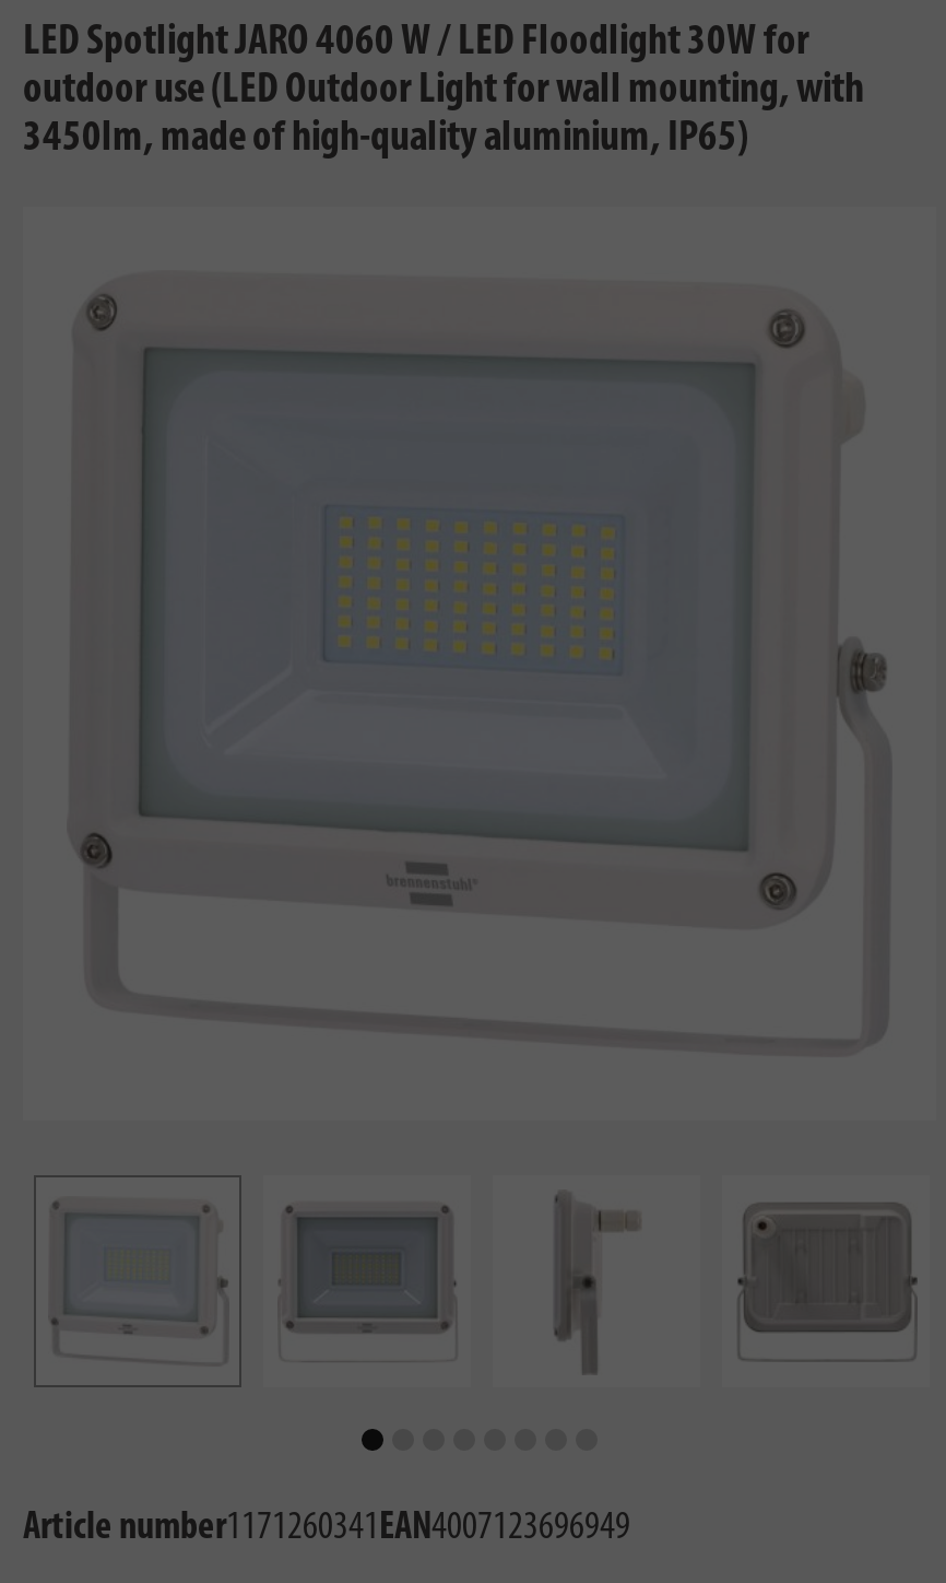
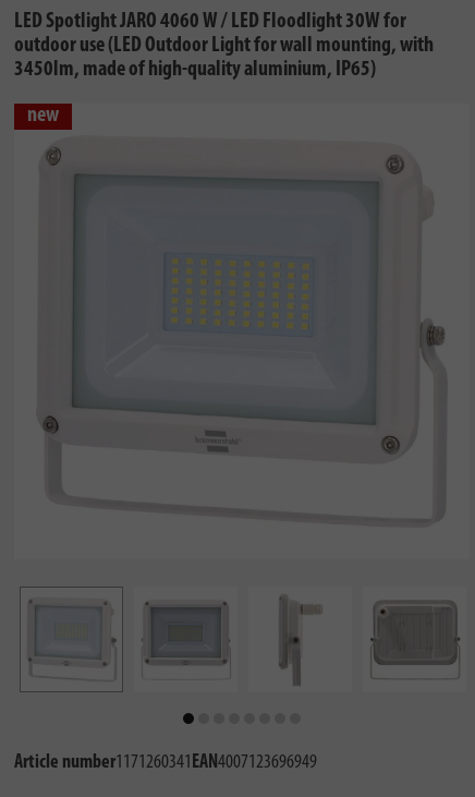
+ new
